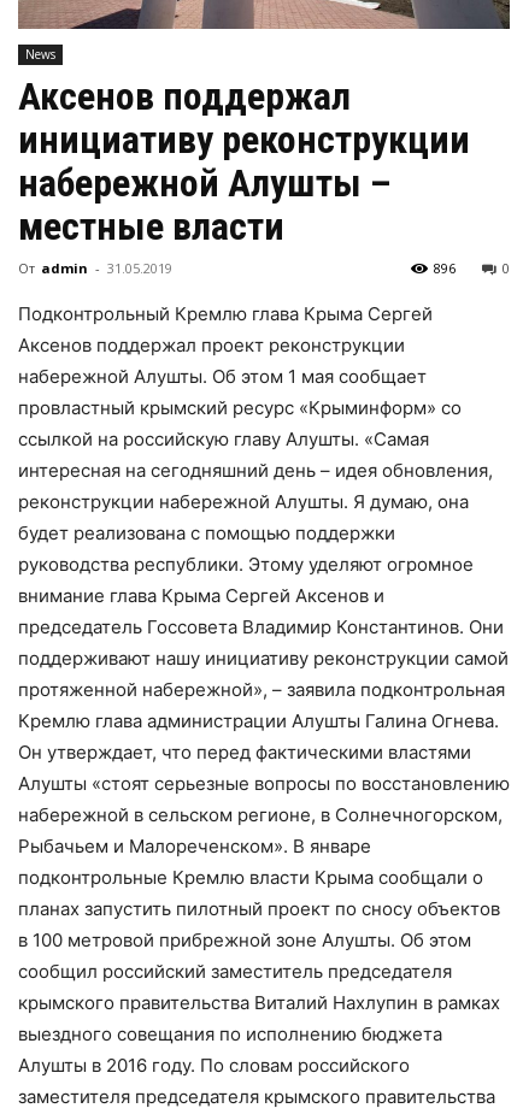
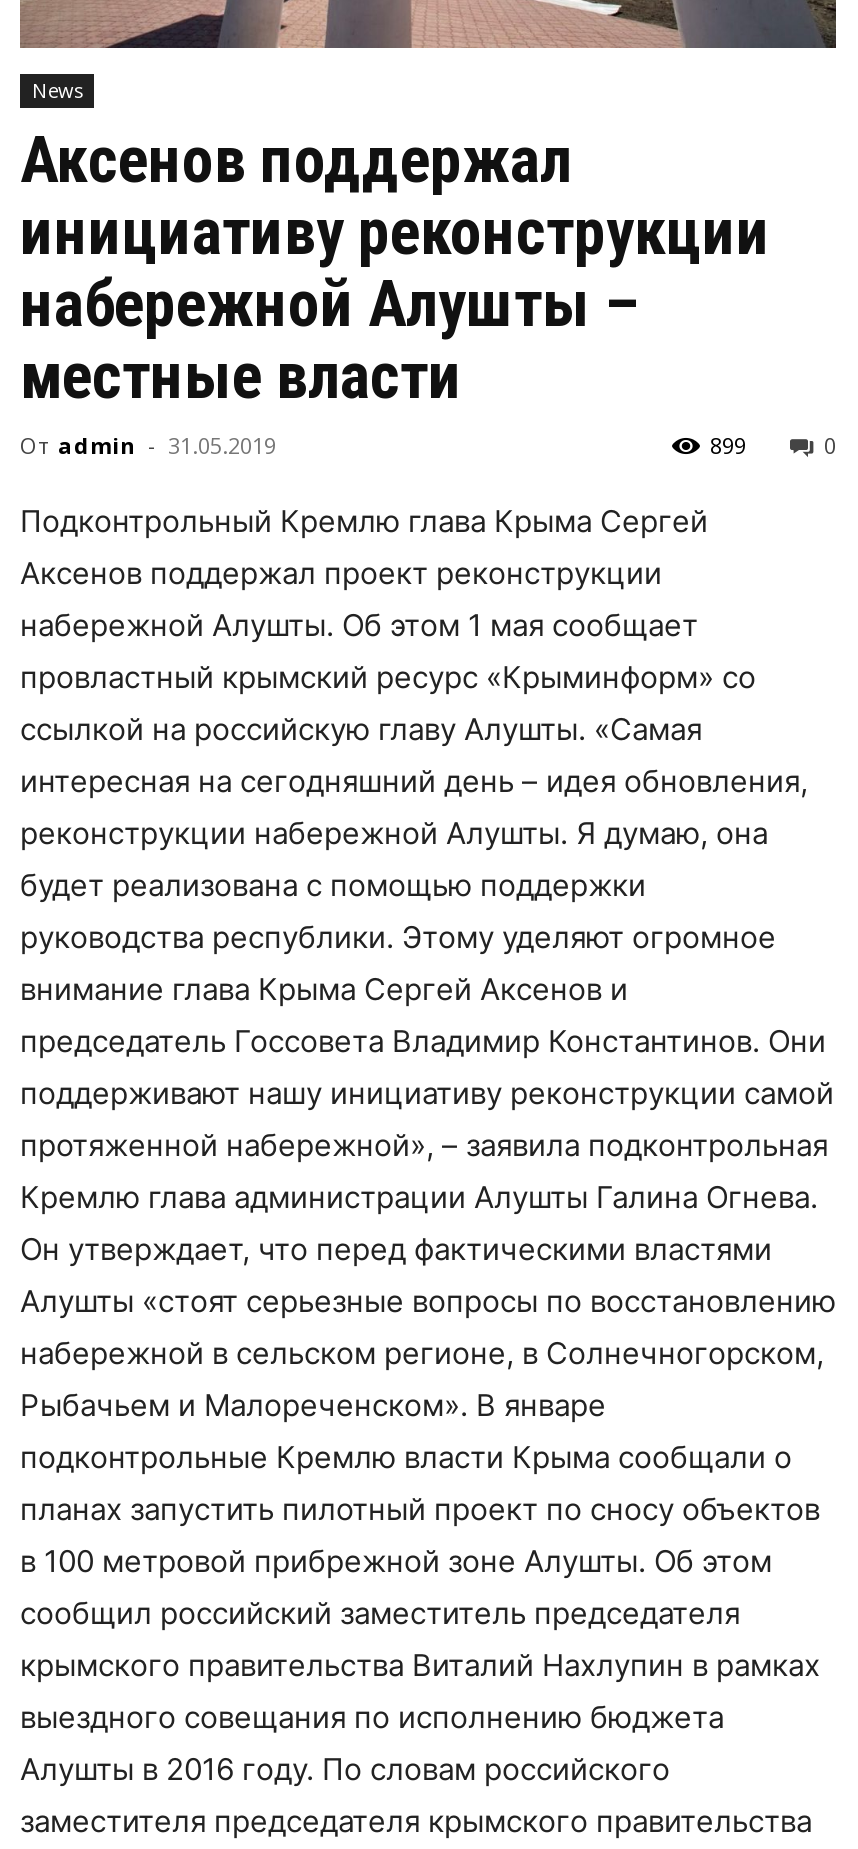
- 896
+ 899
